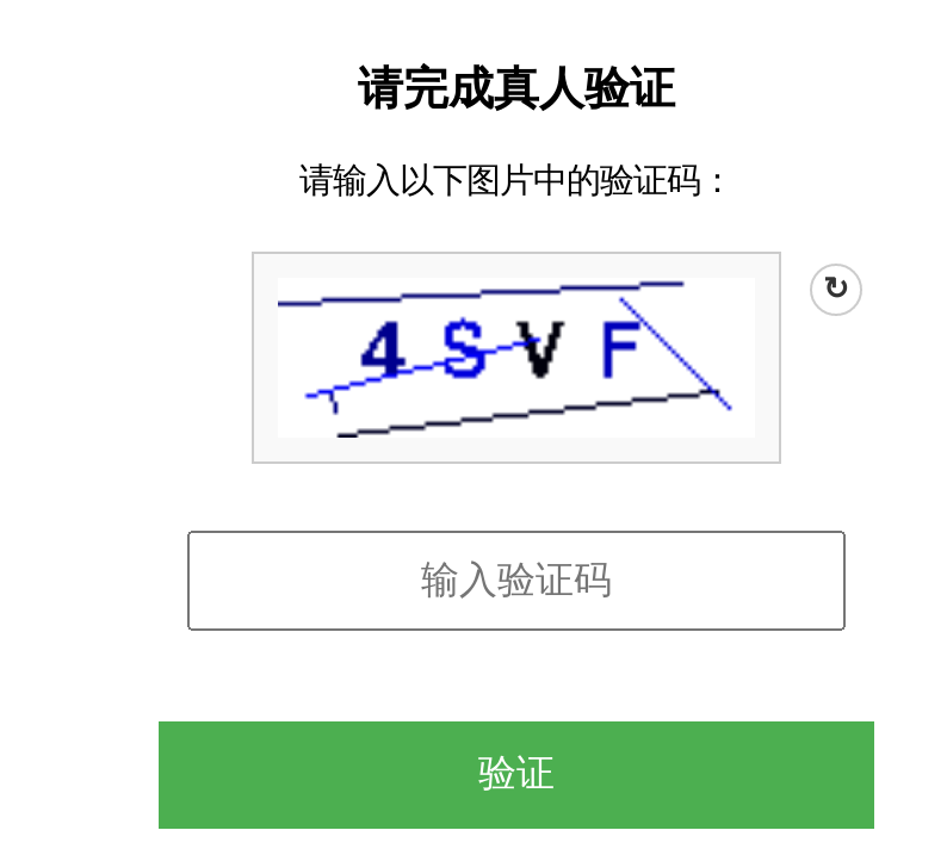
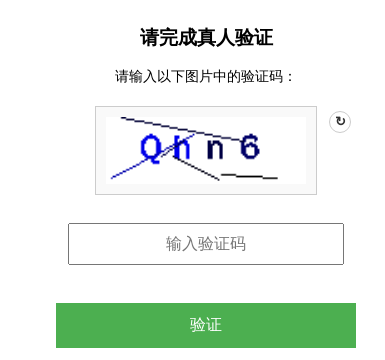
- [image]
+ [image]
